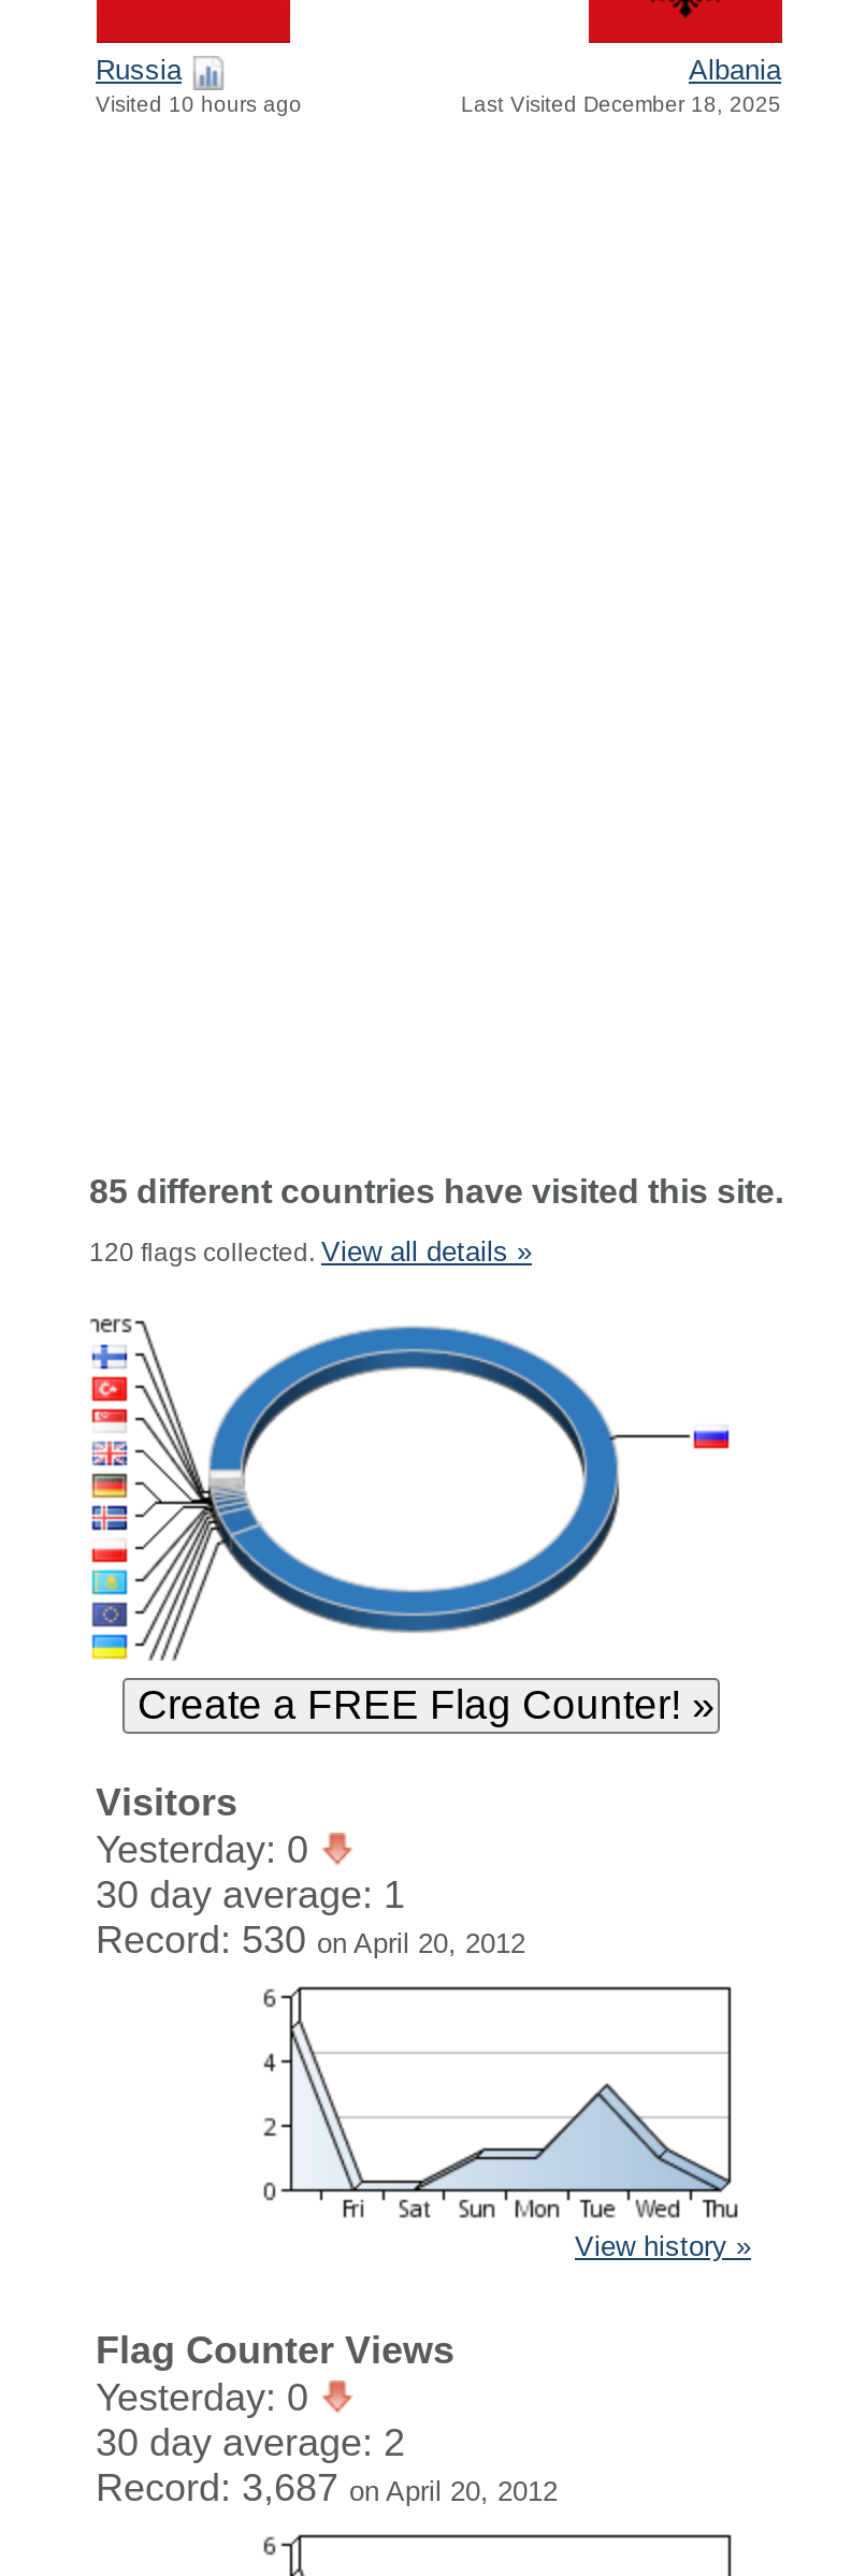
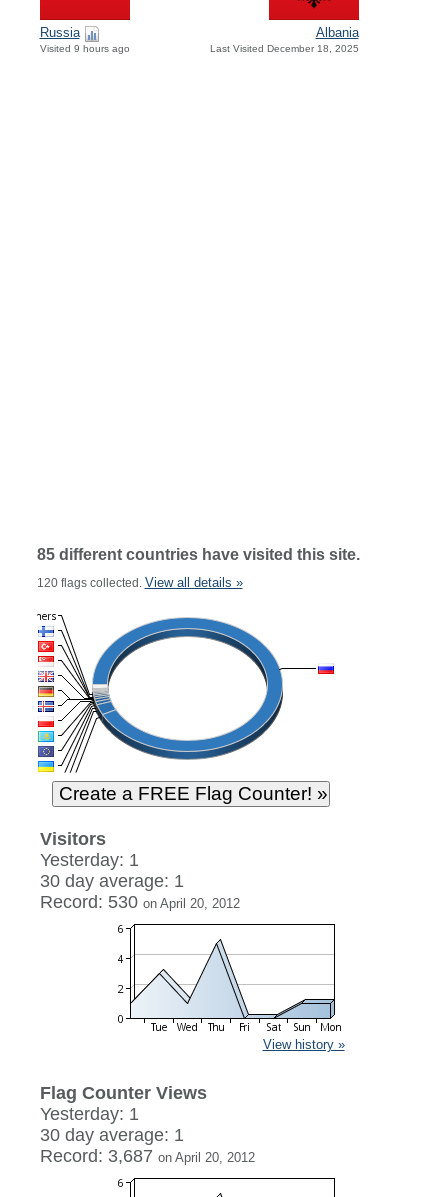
- Visited 10 hours ago
+ Visited 9 hours ago

- Yesterday: 0
+ Yesterday: 1

- [image]
+ [image]

- Yesterday: 0
+ Yesterday: 1

- 30 day average: 2
+ 30 day average: 1
